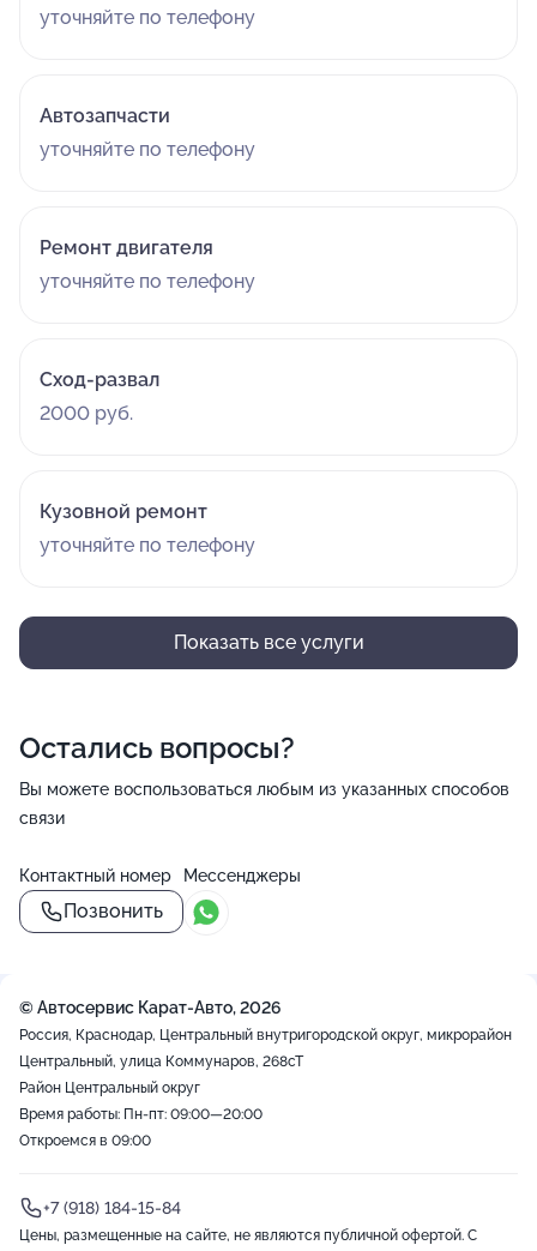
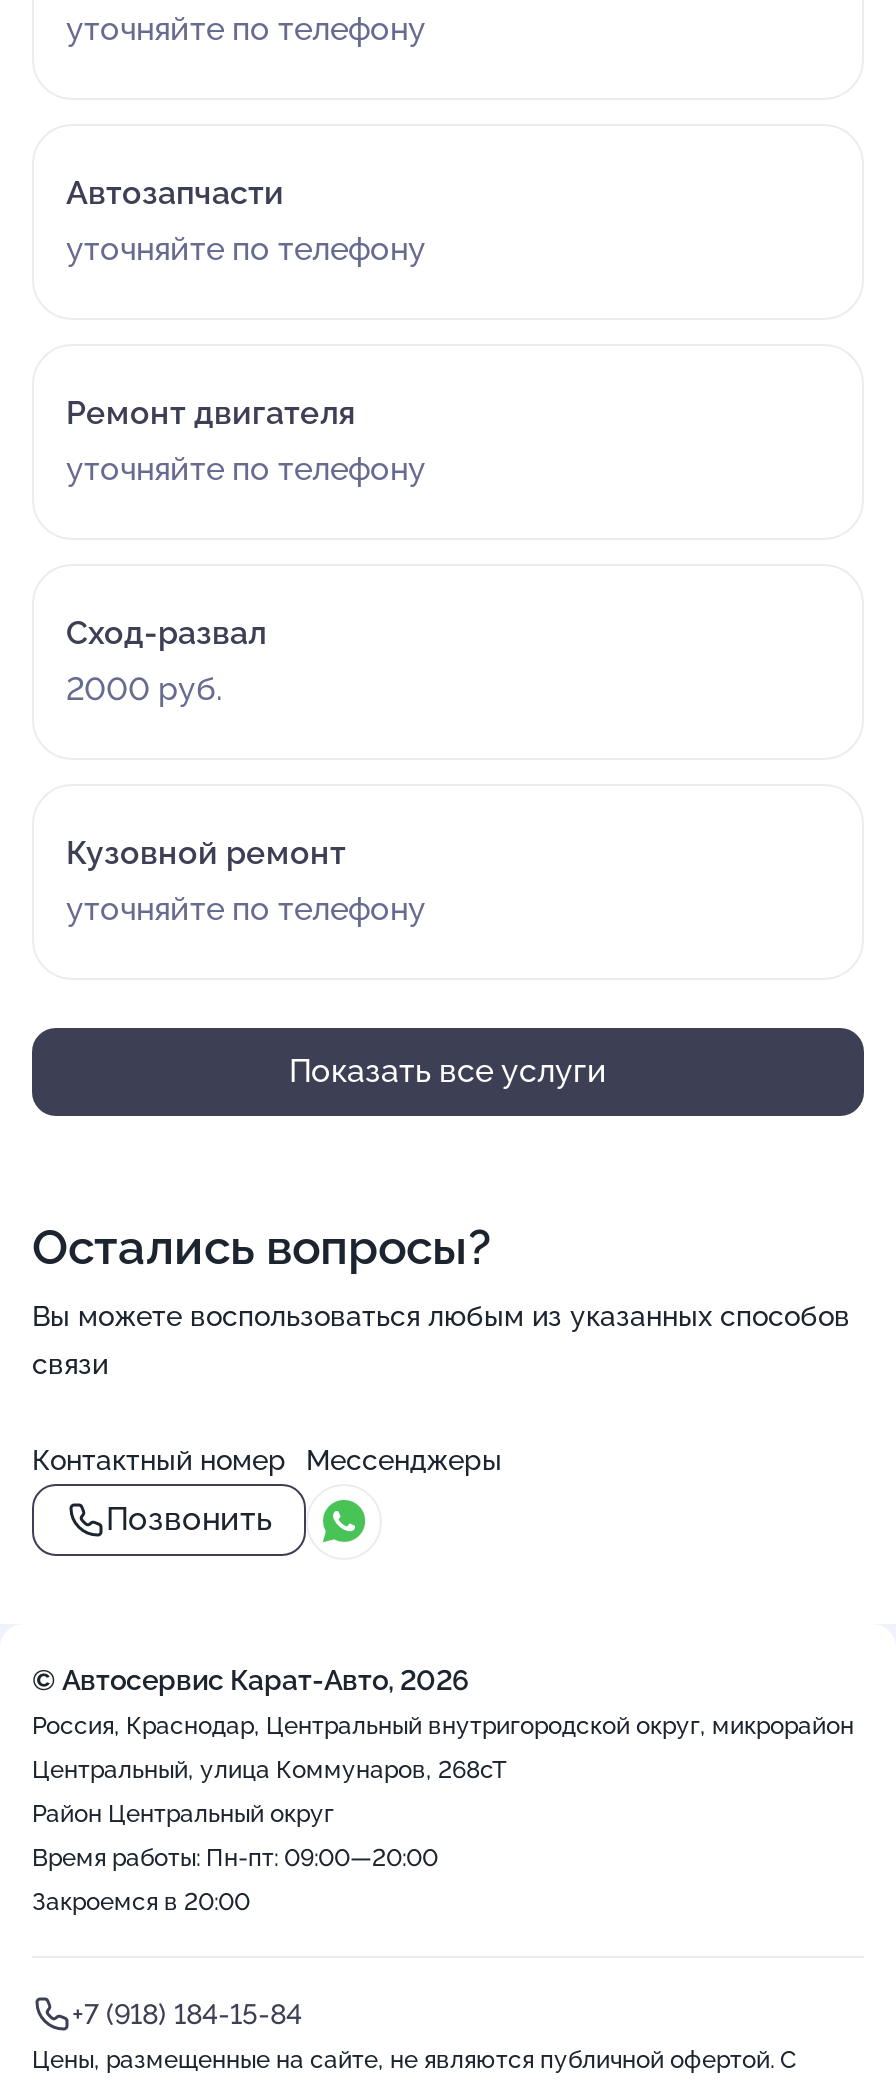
- Откроемся в 09:00
+ Закроемся в 20:00
